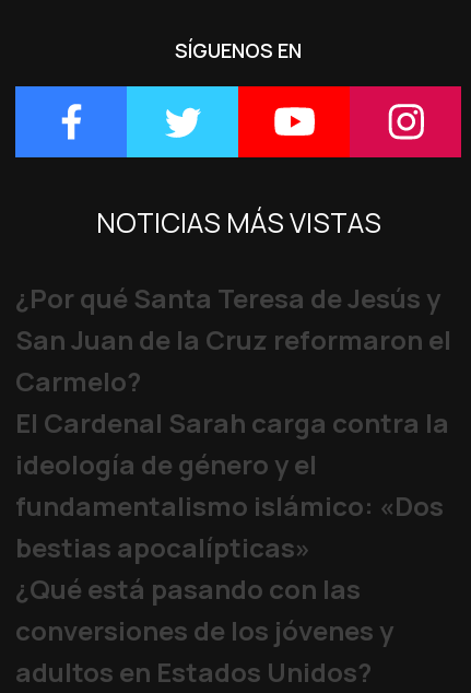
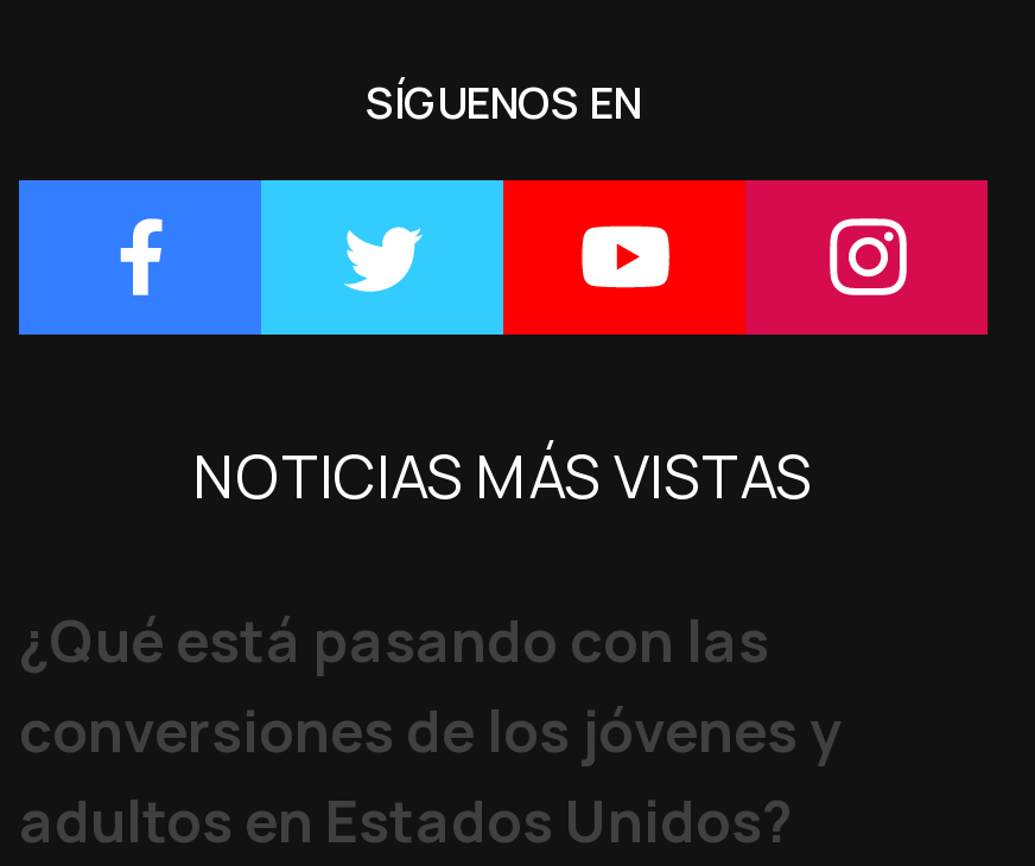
- ¿Por qué Santa Teresa de Jesús y
- San Juan de la Cruz reformaron el
- Carmelo?
- El Cardenal Sarah carga contra la
- ideología de género y el
- fundamentalismo islámico: «Dos
- bestias apocalípticas»
